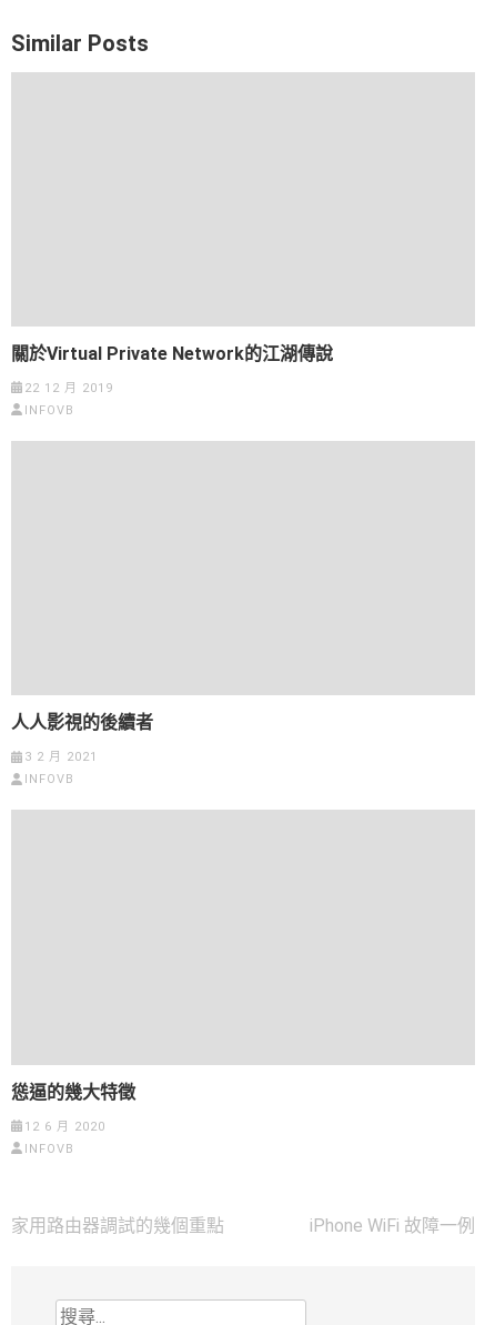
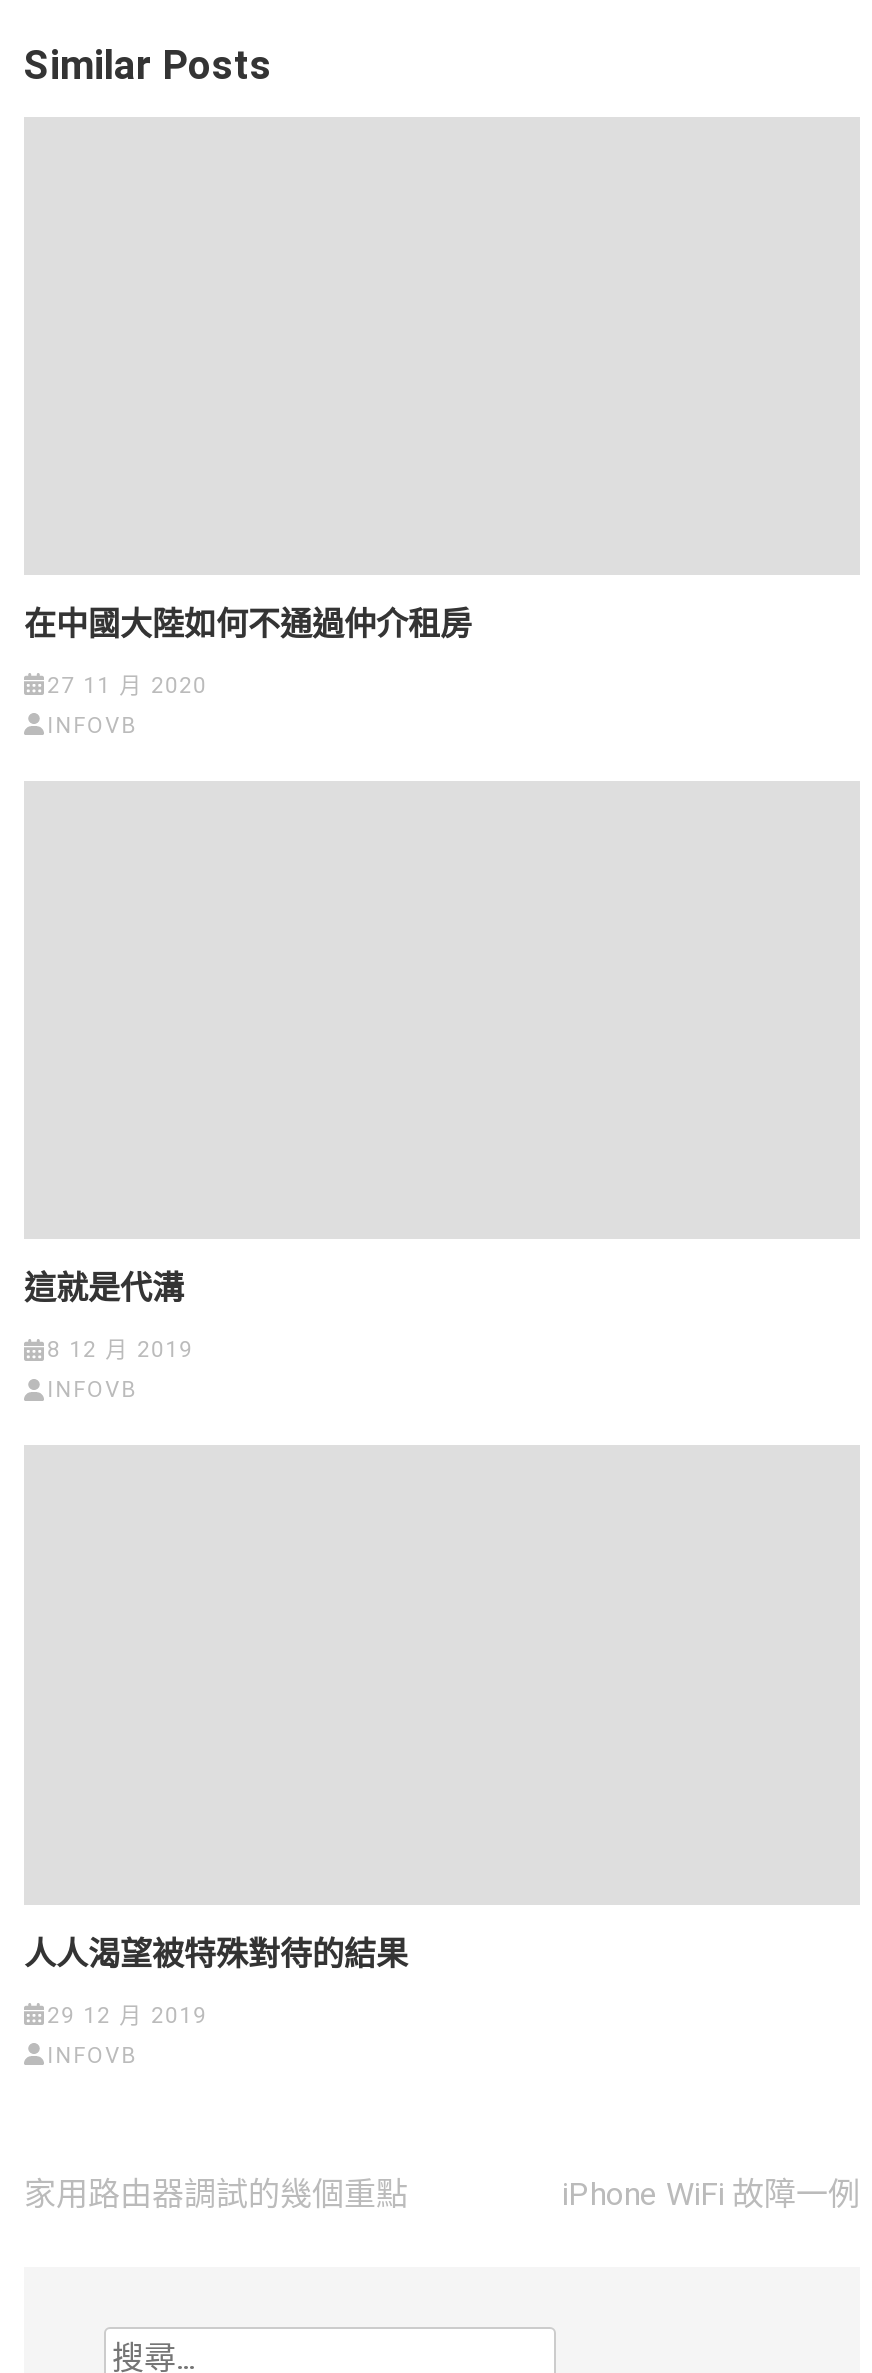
- 關於Virtual Private Network的江湖傳說
+ 在中國大陸如何不通過仲介租房

- 22 12 月 2019
+ 27 11 月 2020

- 人人影視的後續者
+ 這就是代溝

- 3 2 月 2021
+ 8 12 月 2019

- 慫逼的幾大特徵
+ 人人渴望被特殊對待的結果

- 12 6 月 2020
+ 29 12 月 2019
